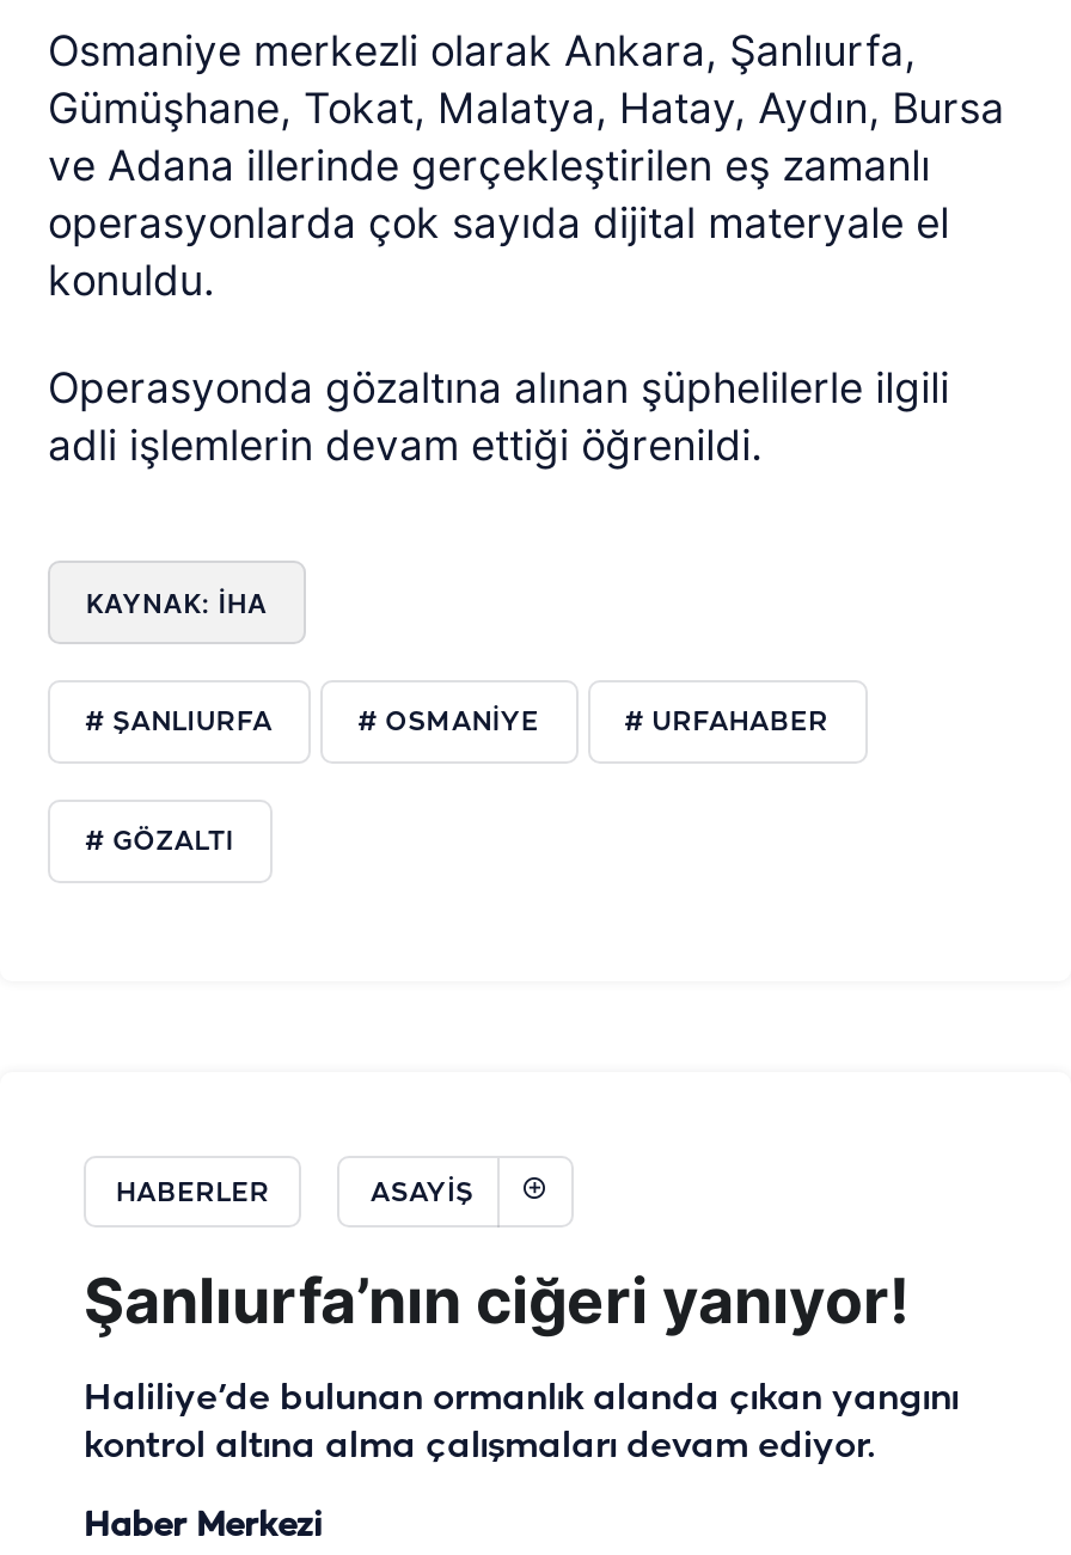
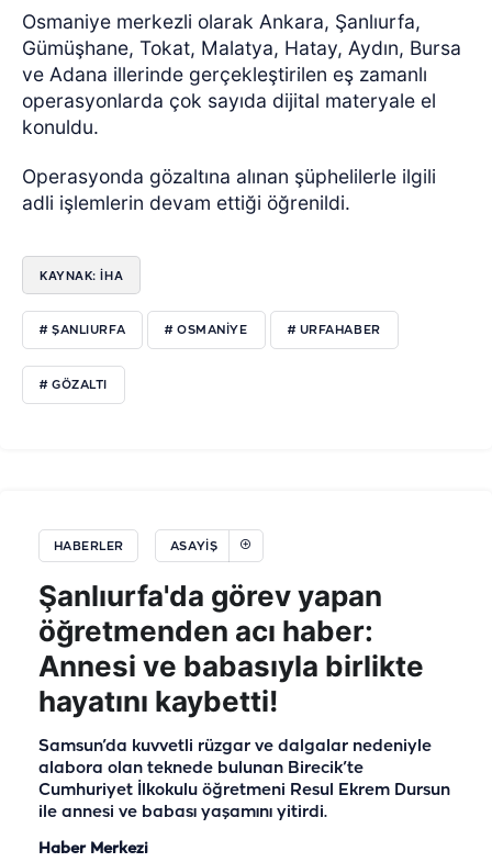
- Şanlıurfa’nın ciğeri yanıyor!
+ Şanlıurfa'da görev yapan
+ öğretmenden acı haber:
+ Annesi ve babasıyla birlikte
+ hayatını kaybetti!

- Haliliye’de bulunan ormanlık alanda çıkan yangını
- kontrol altına alma çalışmaları devam ediyor.
+ Samsun’da kuvvetli rüzgar ve dalgalar nedeniyle
+ alabora olan teknede bulunan Birecik’te
+ Cumhuriyet İlkokulu öğretmeni Resul Ekrem Dursun
+ ile annesi ve babası yaşamını yitirdi.
